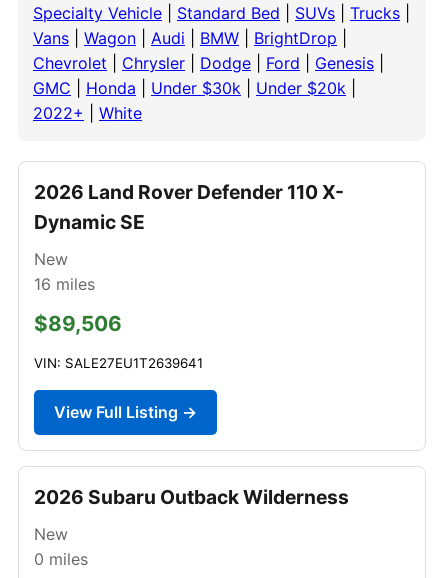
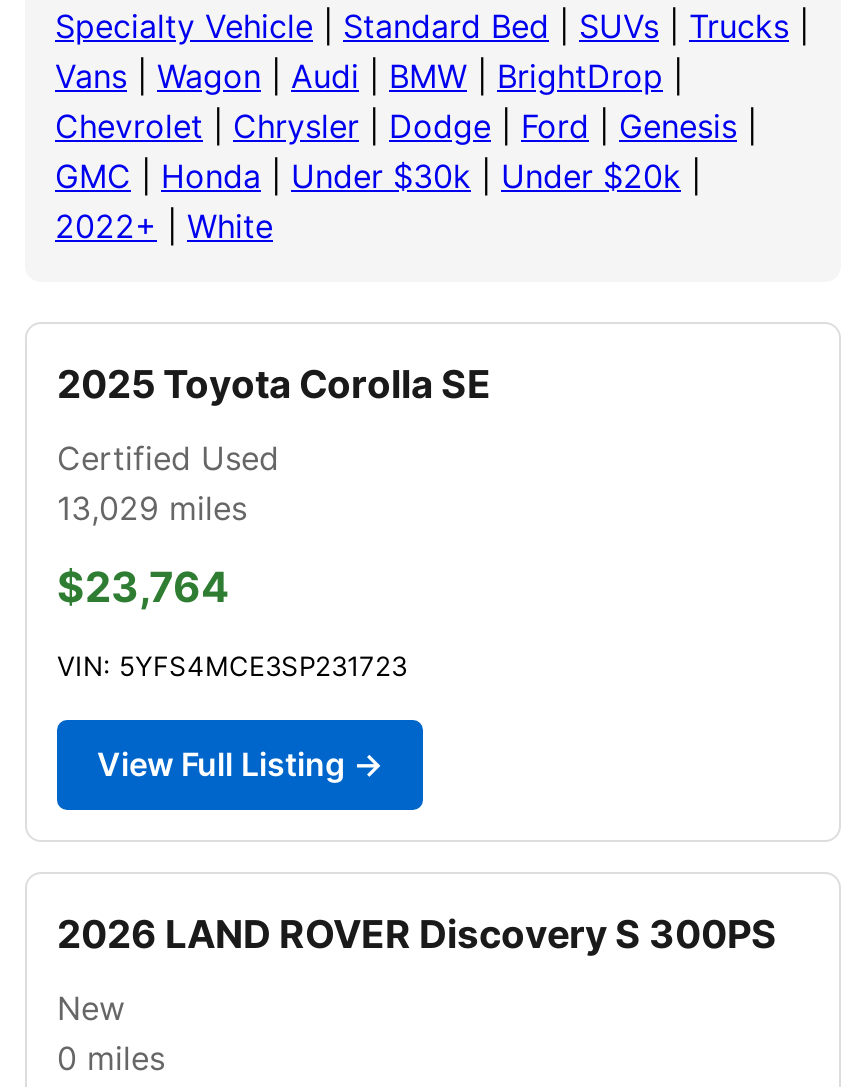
- 2026 Land Rover Defender 110 X-
- Dynamic SE
+ 2025 Toyota Corolla SE

- New
- 16 miles
+ Certified Used
+ 13,029 miles

- $89,506
+ $23,764

- VIN: SALE27EU1T2639641
+ VIN: 5YFS4MCE3SP231723

- 2026 Subaru Outback Wilderness
+ 2026 LAND ROVER Discovery S 300PS
